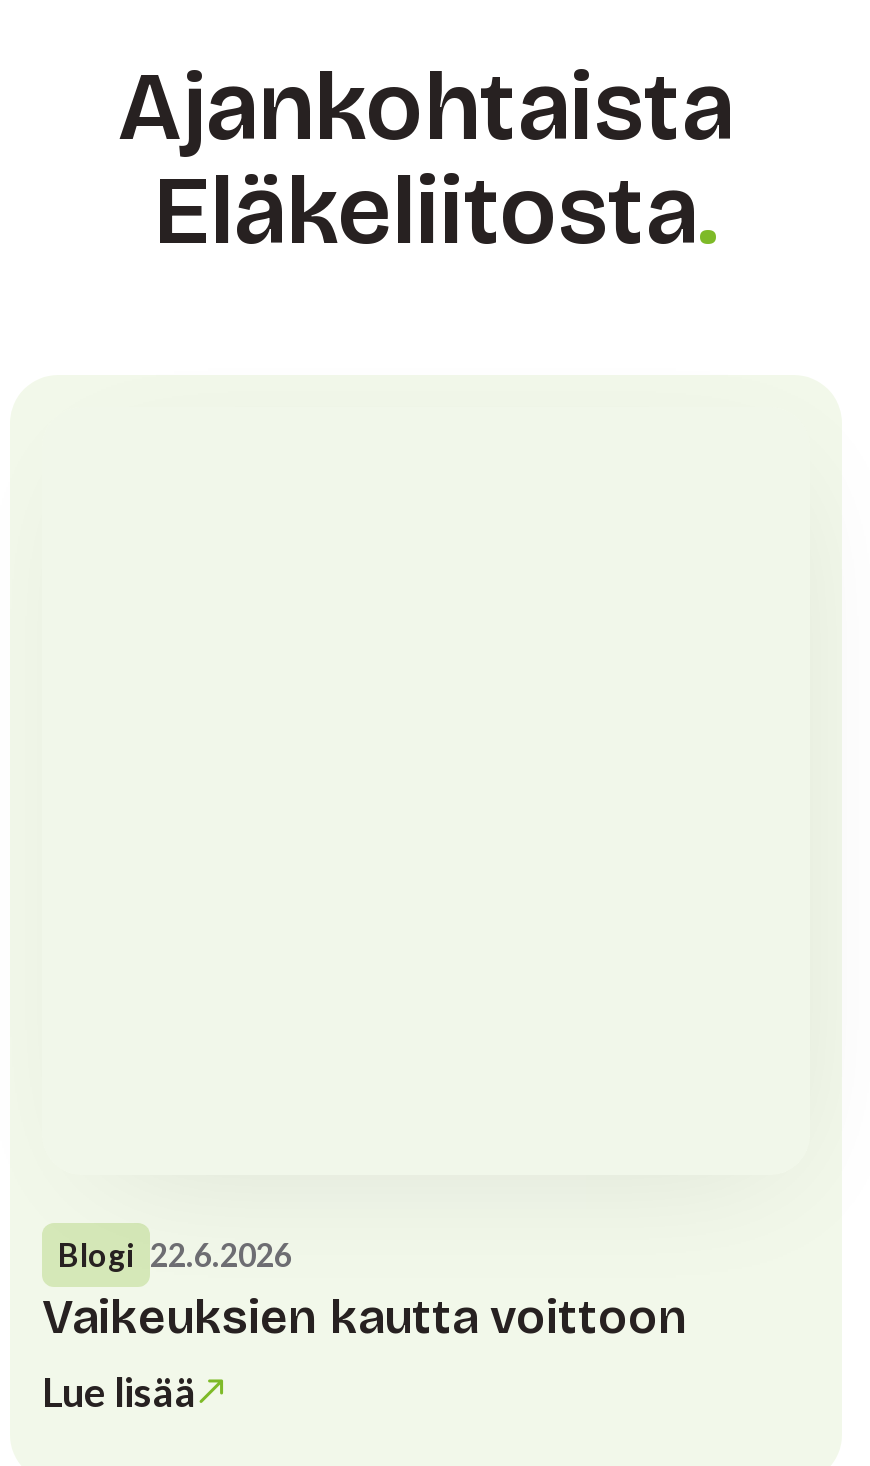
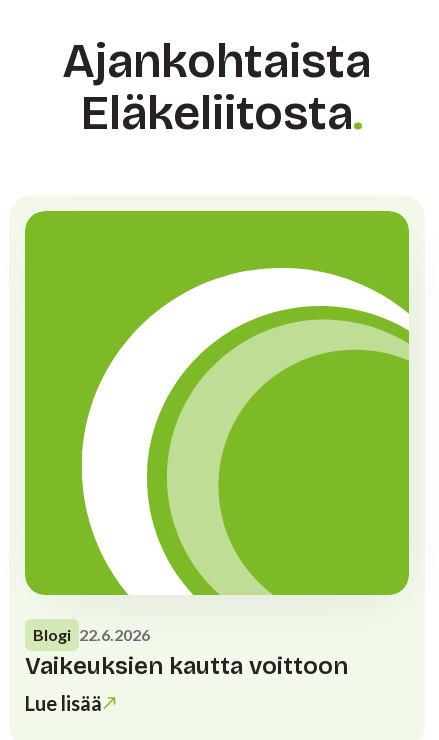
+ [image]
